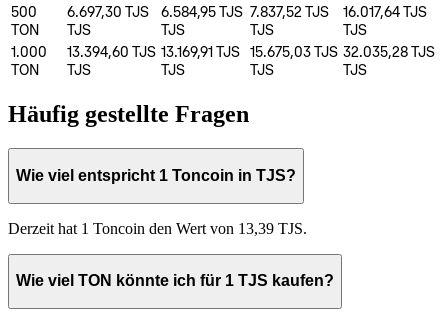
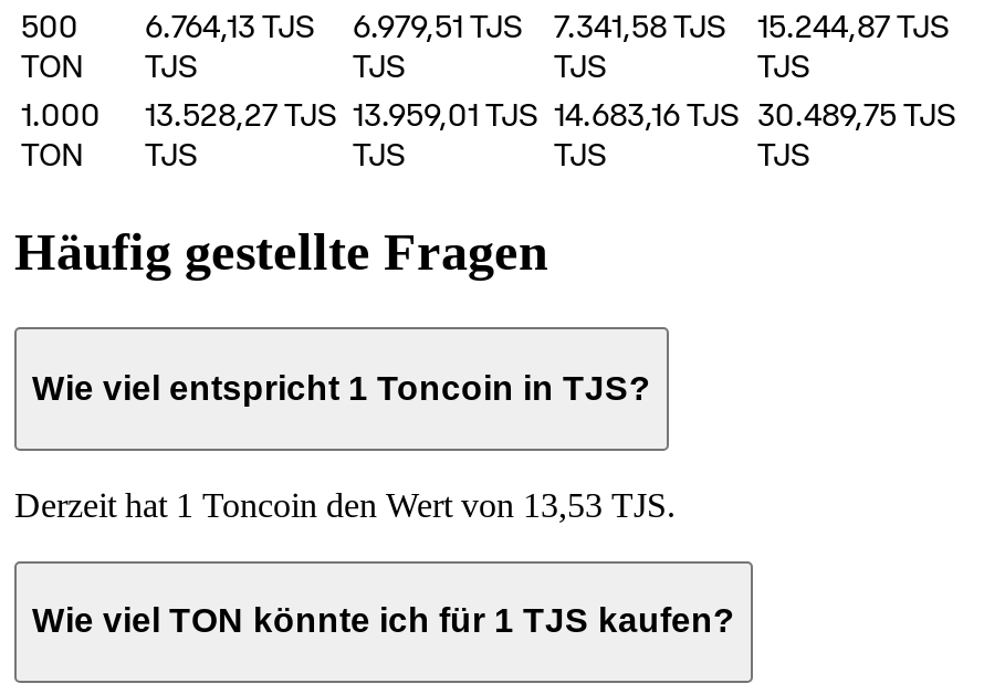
- 6.697,30 TJS
+ 6.764,13 TJS

- 6.584,95 TJS
+ 6.979,51 TJS

- 7.837,52 TJS
+ 7.341,58 TJS

- 16.017,64 TJS
+ 15.244,87 TJS

- 13.394,60 TJS
+ 13.528,27 TJS

- 13.169,91 TJS
+ 13.959,01 TJS

- 15.675,03 TJS
+ 14.683,16 TJS

- 32.035,28 TJS
+ 30.489,75 TJS

- Derzeit hat 1 Toncoin den Wert von 13,39 TJS.
+ Derzeit hat 1 Toncoin den Wert von 13,53 TJS.
